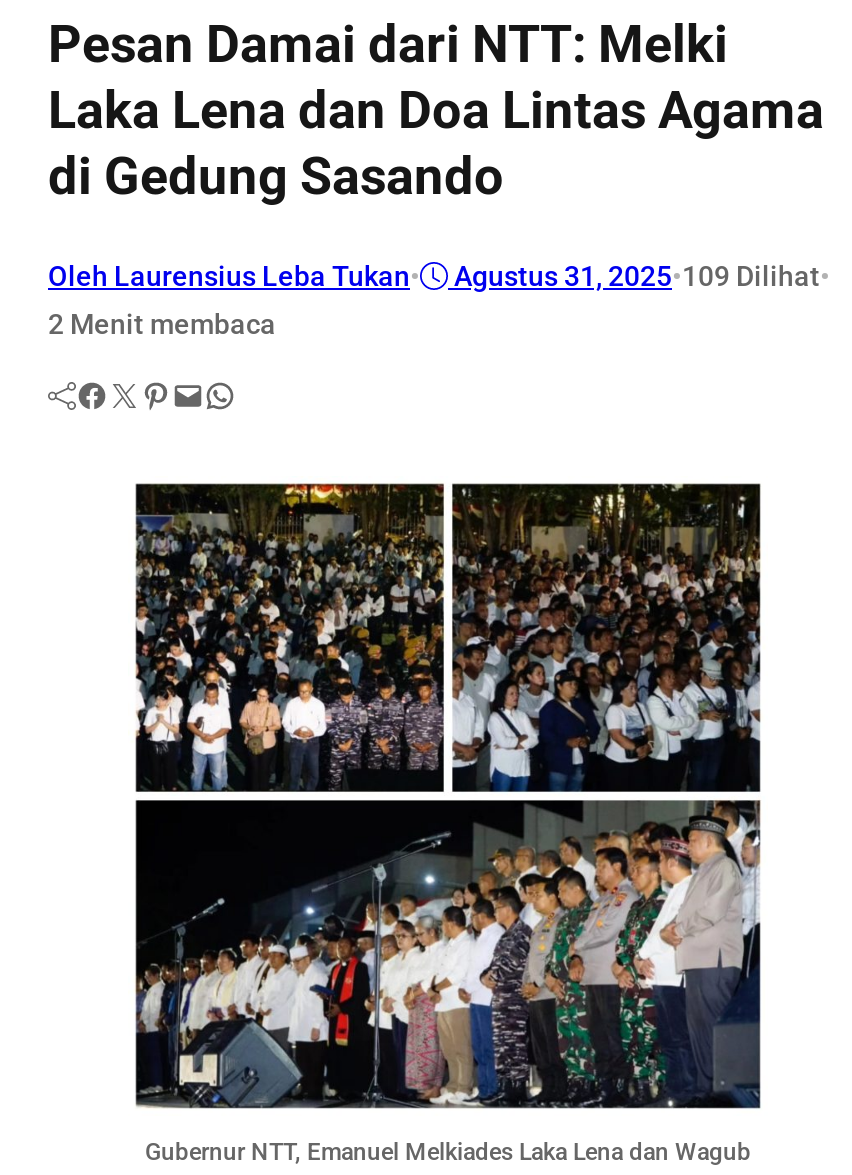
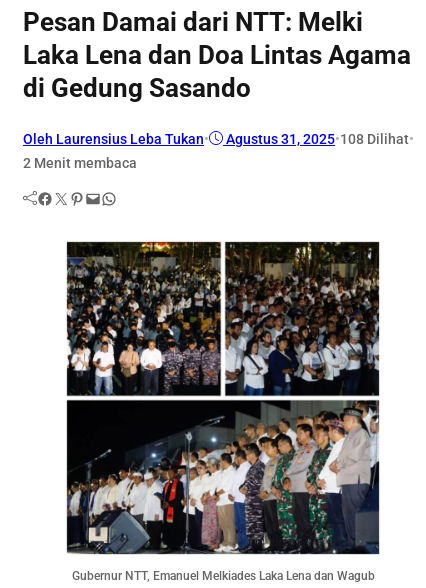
- Agustus 31, 2025 • 109 Dilihat •
+ Agustus 31, 2025 • 108 Dilihat •
